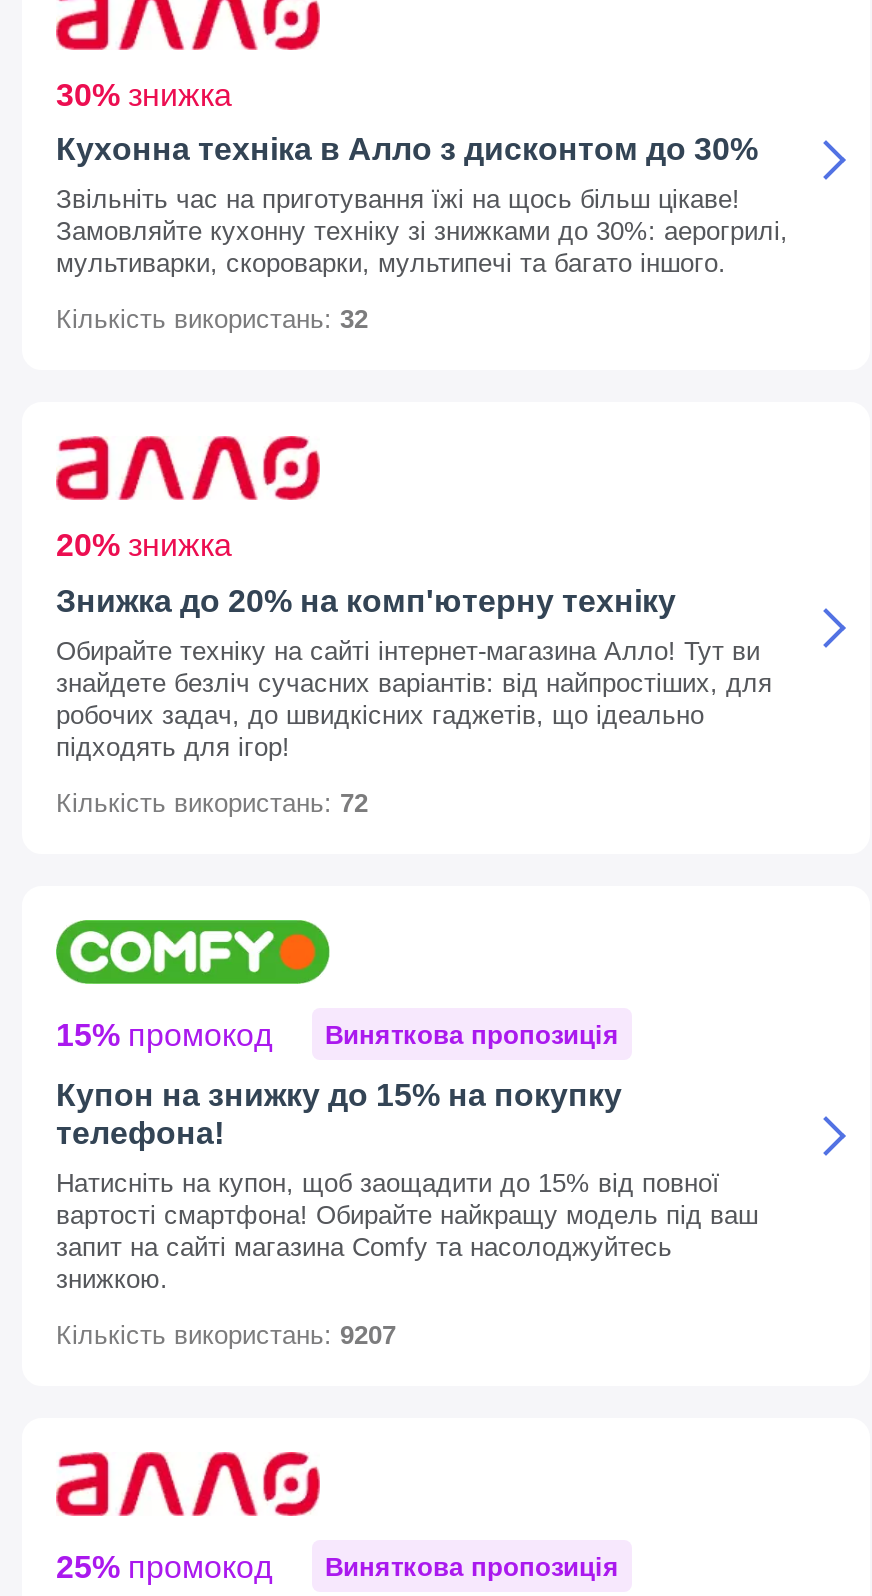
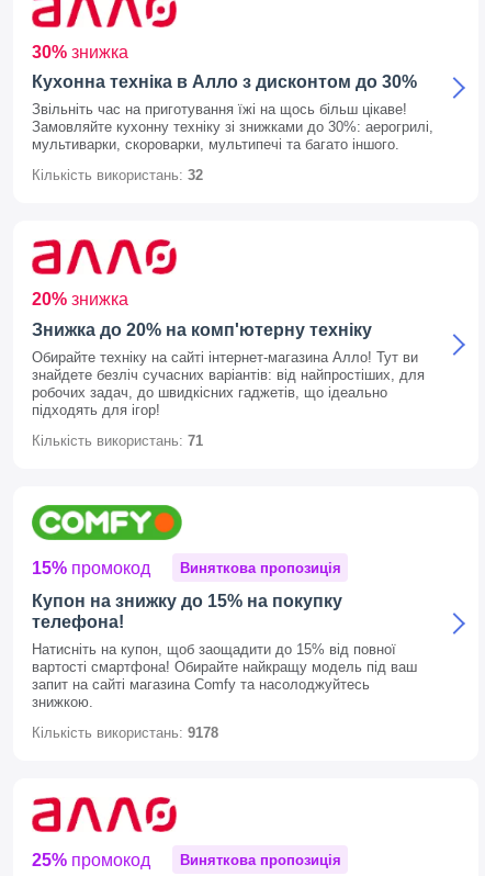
- Кількість використань: 72
+ Кількість використань: 71

- Кількість використань: 9207
+ Кількість використань: 9178
